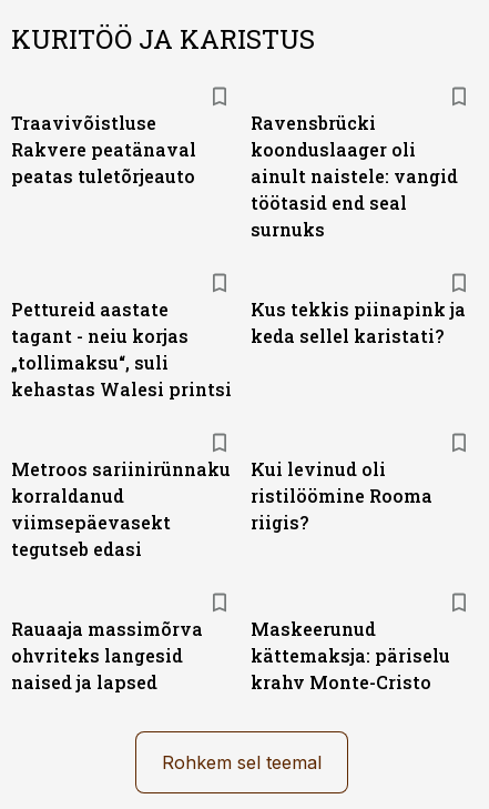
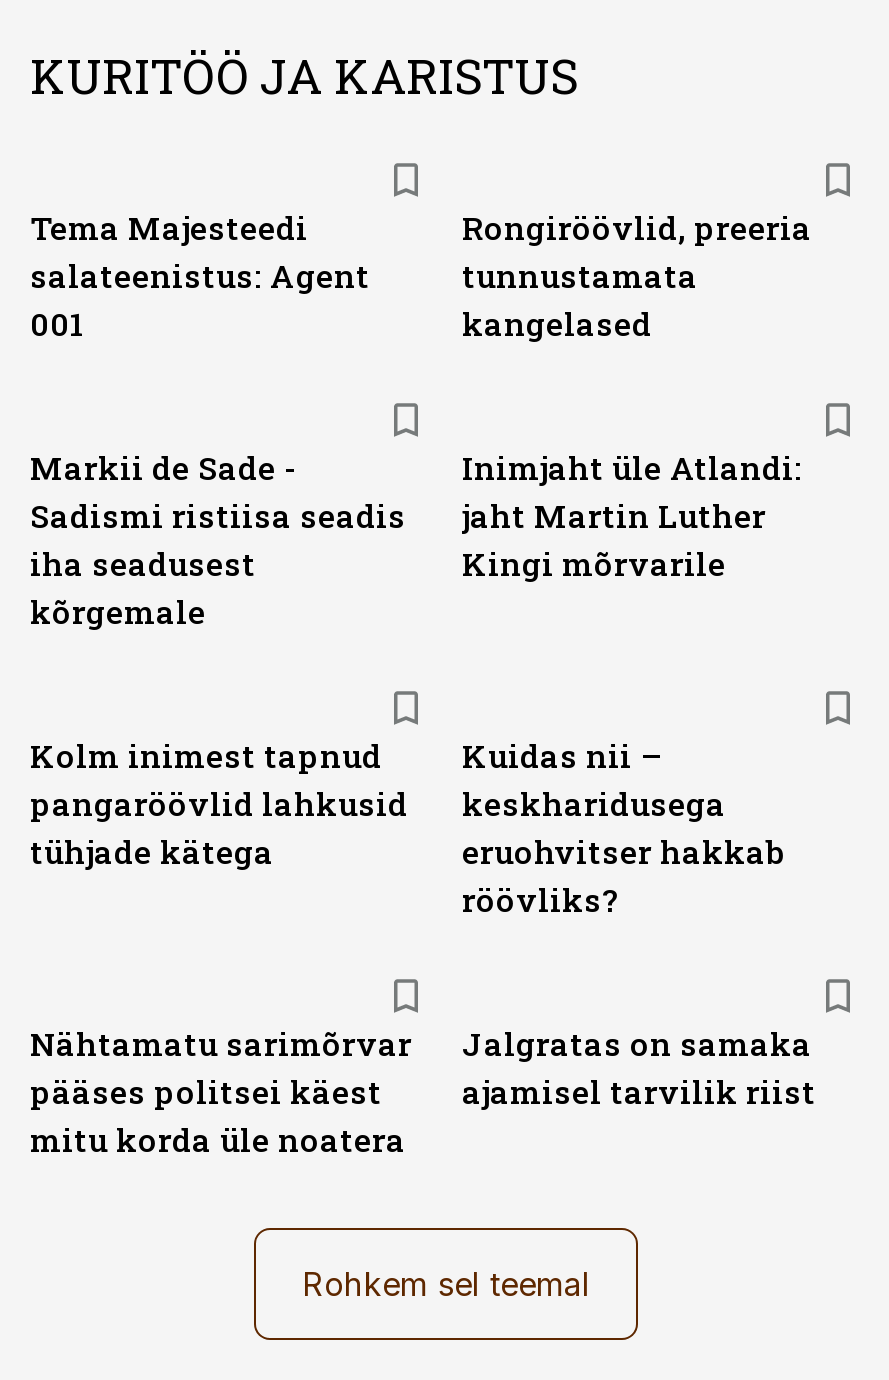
- Traavivõistluse
- Rakvere peatänaval
- peatas tuletõrjeauto
+ Tema Majesteedi
+ salateenistus: Agent
+ 001

- Ravensbrücki
- koonduslaager oli
- ainult naistele: vangid
- töötasid end seal
- surnuks
+ Rongiröövlid, preeria
+ tunnustamata
+ kangelased

- Pettureid aastate
- tagant - neiu korjas
- „tollimaksu“, suli
- kehastas Walesi printsi
+ Markii de Sade -
+ Sadismi ristiisa seadis
+ iha seadusest
+ kõrgemale

- Kus tekkis piinapink ja
- keda sellel karistati?
+ Inimjaht üle Atlandi:
+ jaht Martin Luther
+ Kingi mõrvarile

- Metroos sariinirünnaku
- korraldanud
- viimsepäevasekt
- tegutseb edasi
+ Kolm inimest tapnud
+ pangaröövlid lahkusid
+ tühjade kätega

- Kui levinud oli
- ristilöömine Rooma
- riigis?
+ Kuidas nii –
+ keskharidusega
+ eruohvitser hakkab
+ röövliks?

- Rauaaja massimõrva
- ohvriteks langesid
- naised ja lapsed
+ Nähtamatu sarimõrvar
+ pääses politsei käest
+ mitu korda üle noatera

- Maskeerunud
- kättemaksja: päriselu
- krahv Monte-Cristo
+ Jalgratas on samaka
+ ajamisel tarvilik riist
